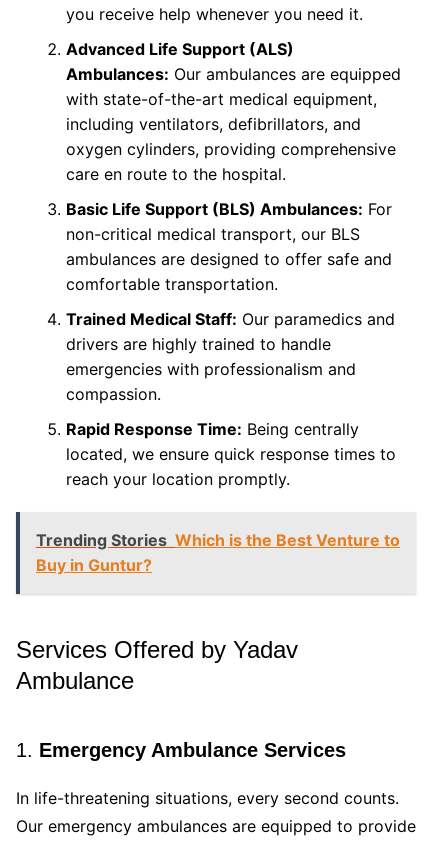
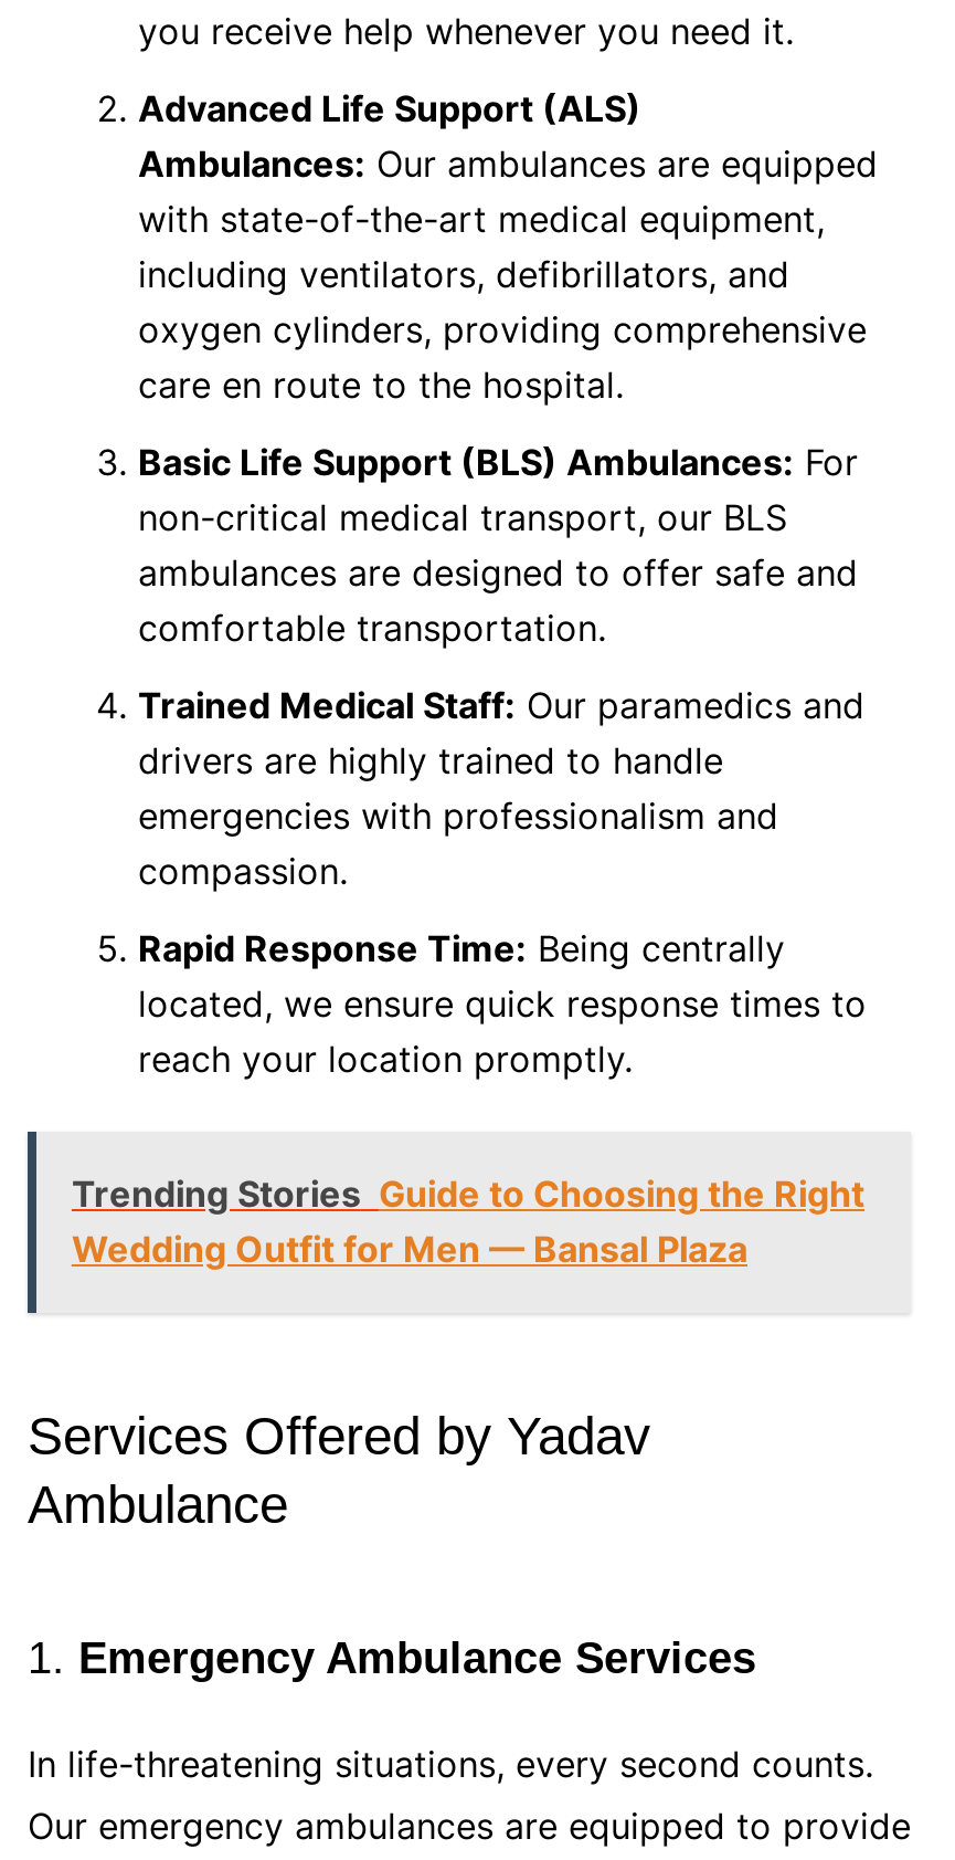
- Trending Stories Which is the Best Venture to
- Buy in Guntur?
+ Trending Stories Guide to Choosing the Right
+ Wedding Outfit for Men — Bansal Plaza
